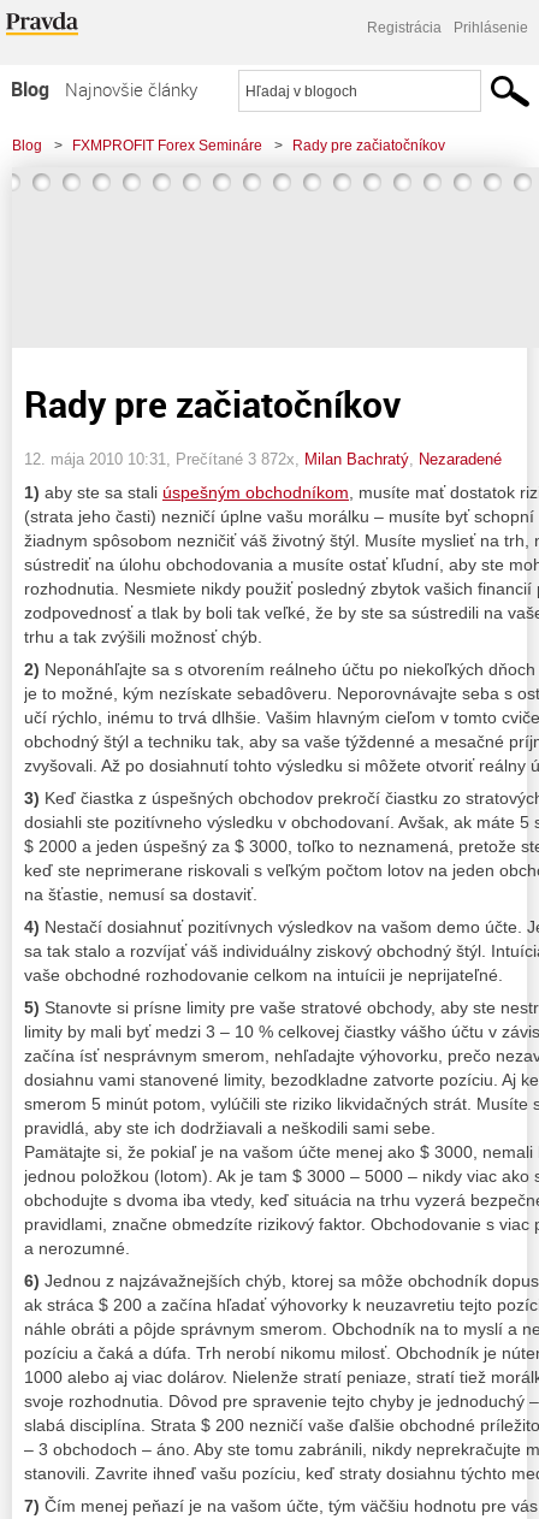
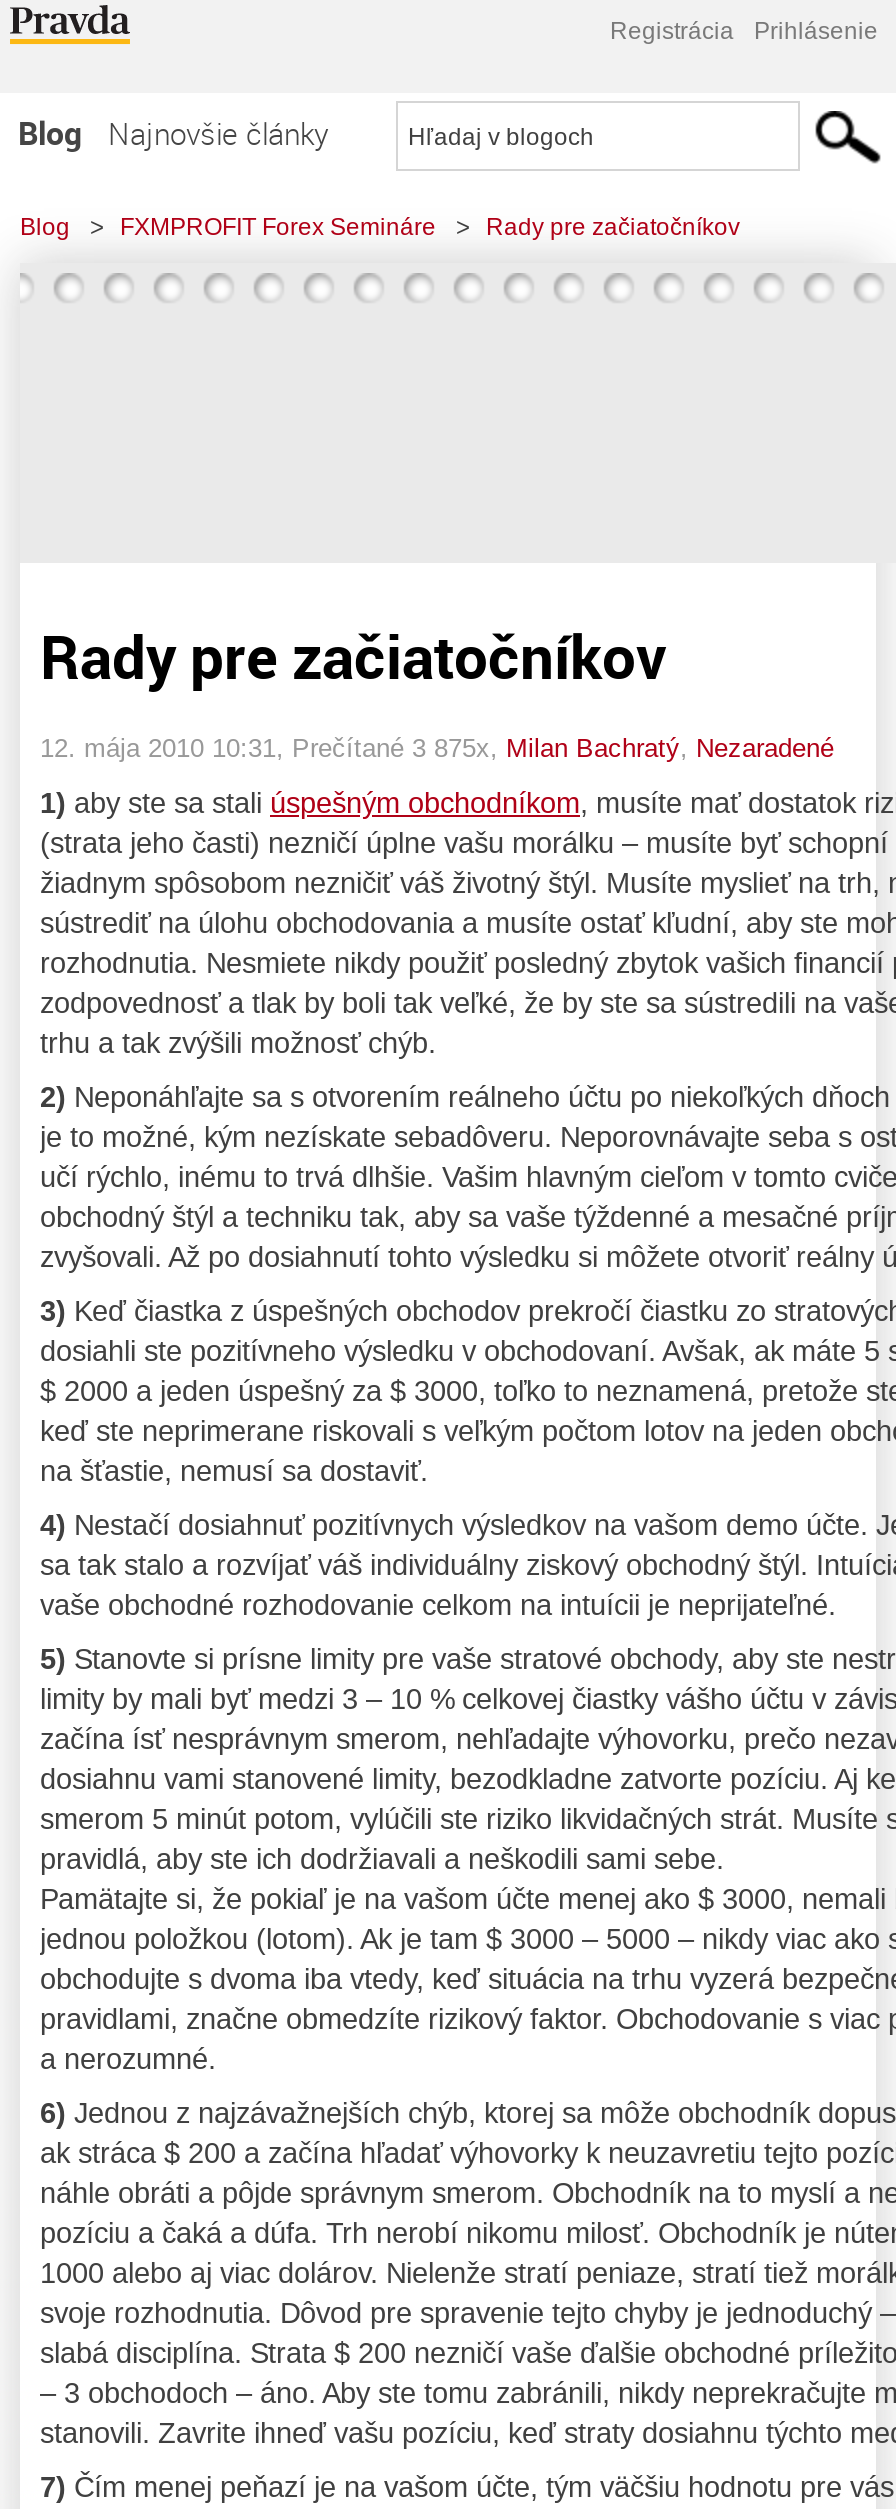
- 12. mája 2010 10:31, Prečítané 3 872x, Milan Bachratý, Nezaradené
+ 12. mája 2010 10:31, Prečítané 3 875x, Milan Bachratý, Nezaradené
